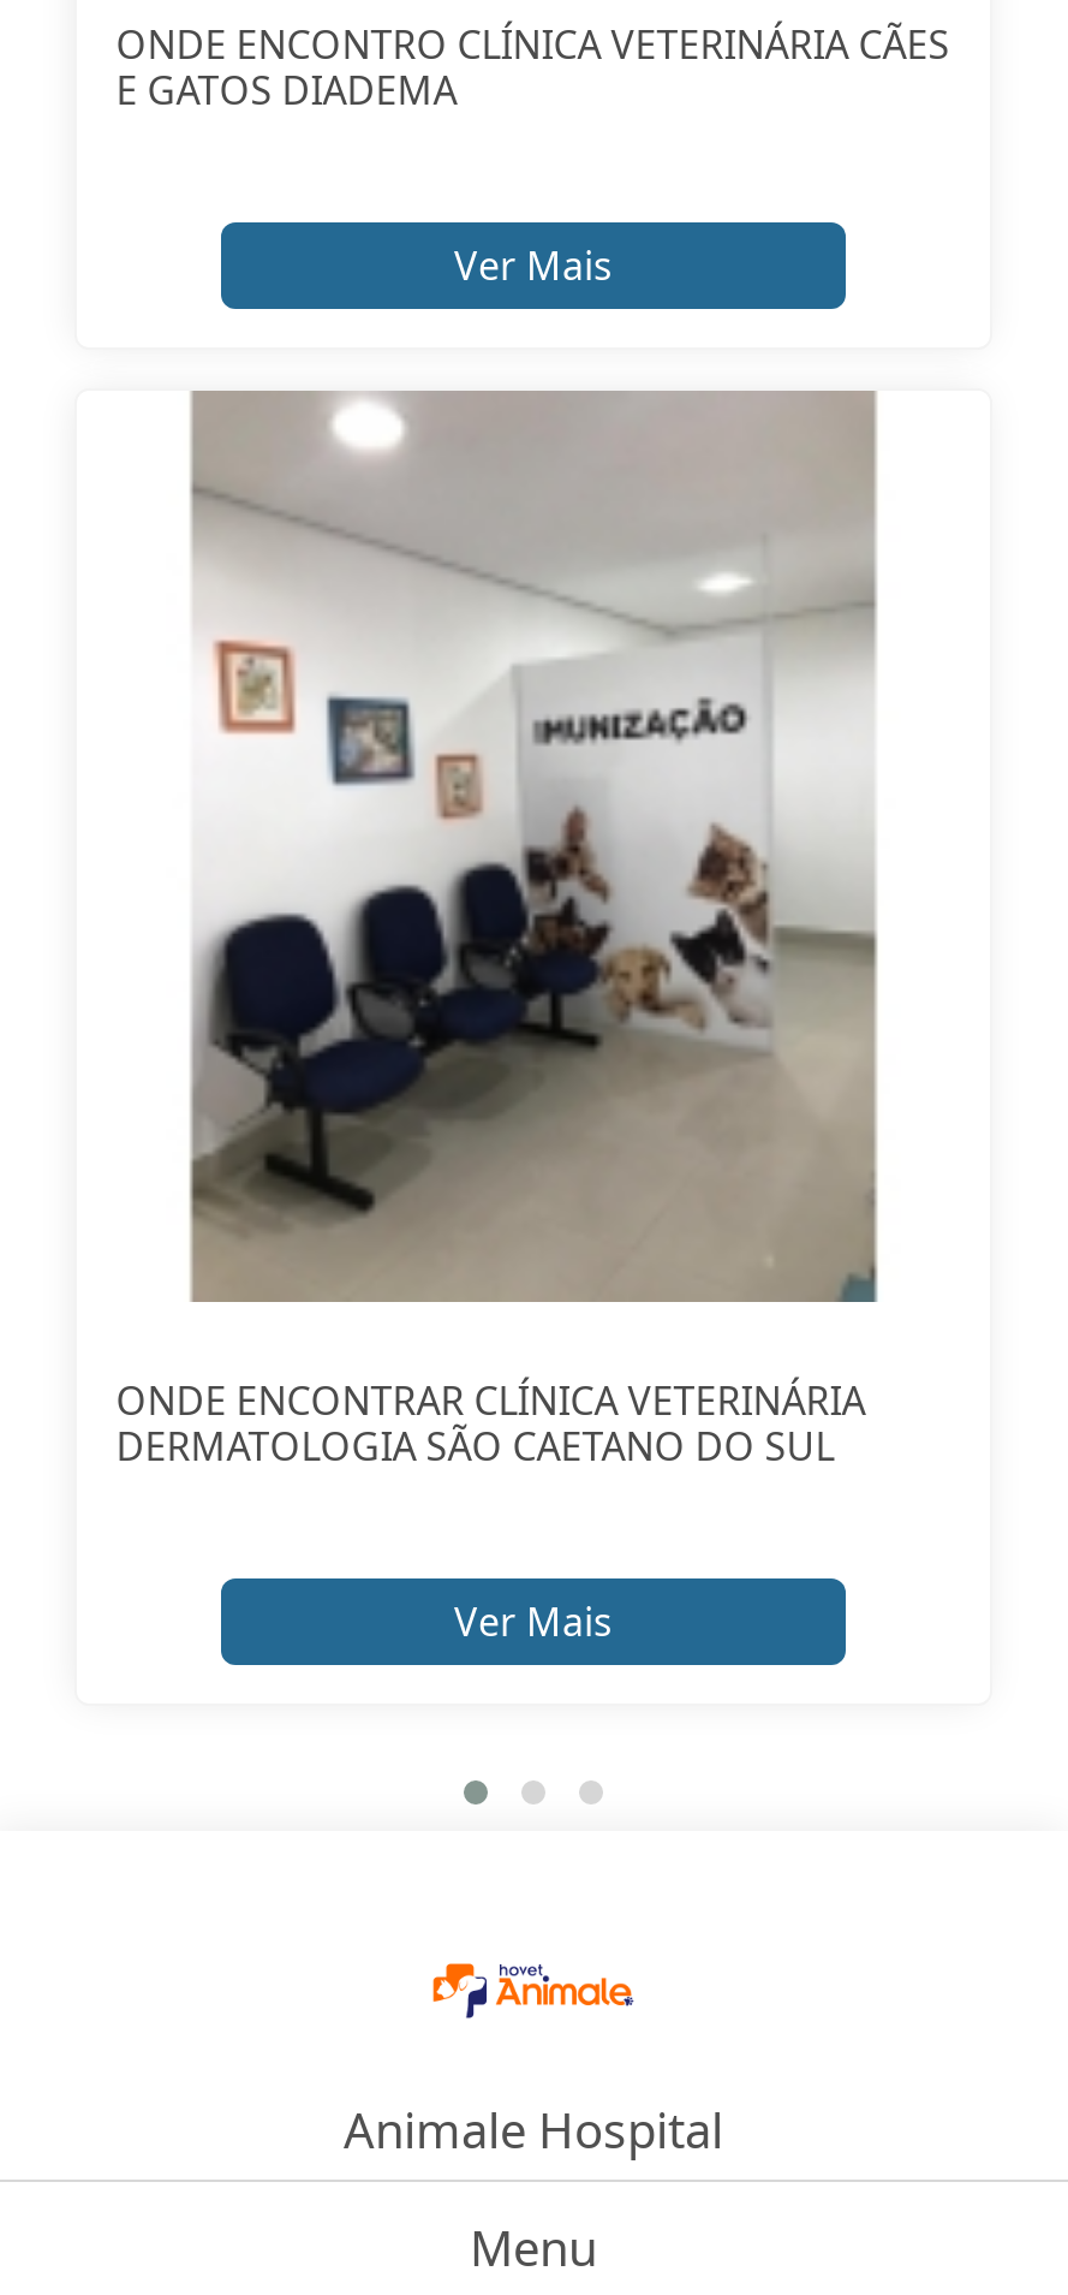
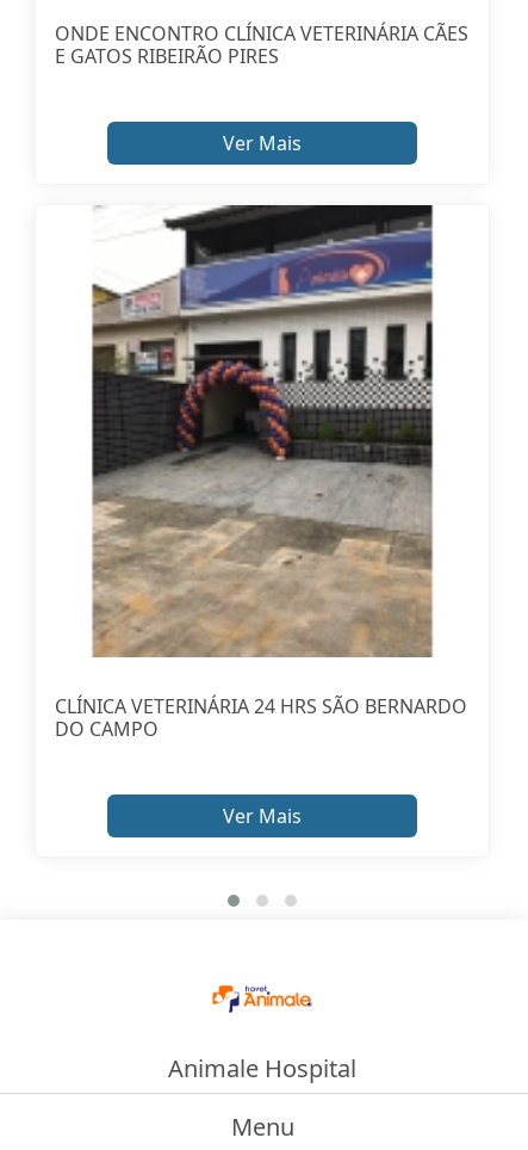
- E GATOS DIADEMA
+ E GATOS RIBEIRÃO PIRES

- [image]
- ONDE ENCONTRAR CLÍNICA VETERINÁRIA
- DERMATOLOGIA SÃO CAETANO DO SUL
+ [image]
+ CLÍNICA VETERINÁRIA 24 HRS SÃO BERNARDO
+ DO CAMPO
